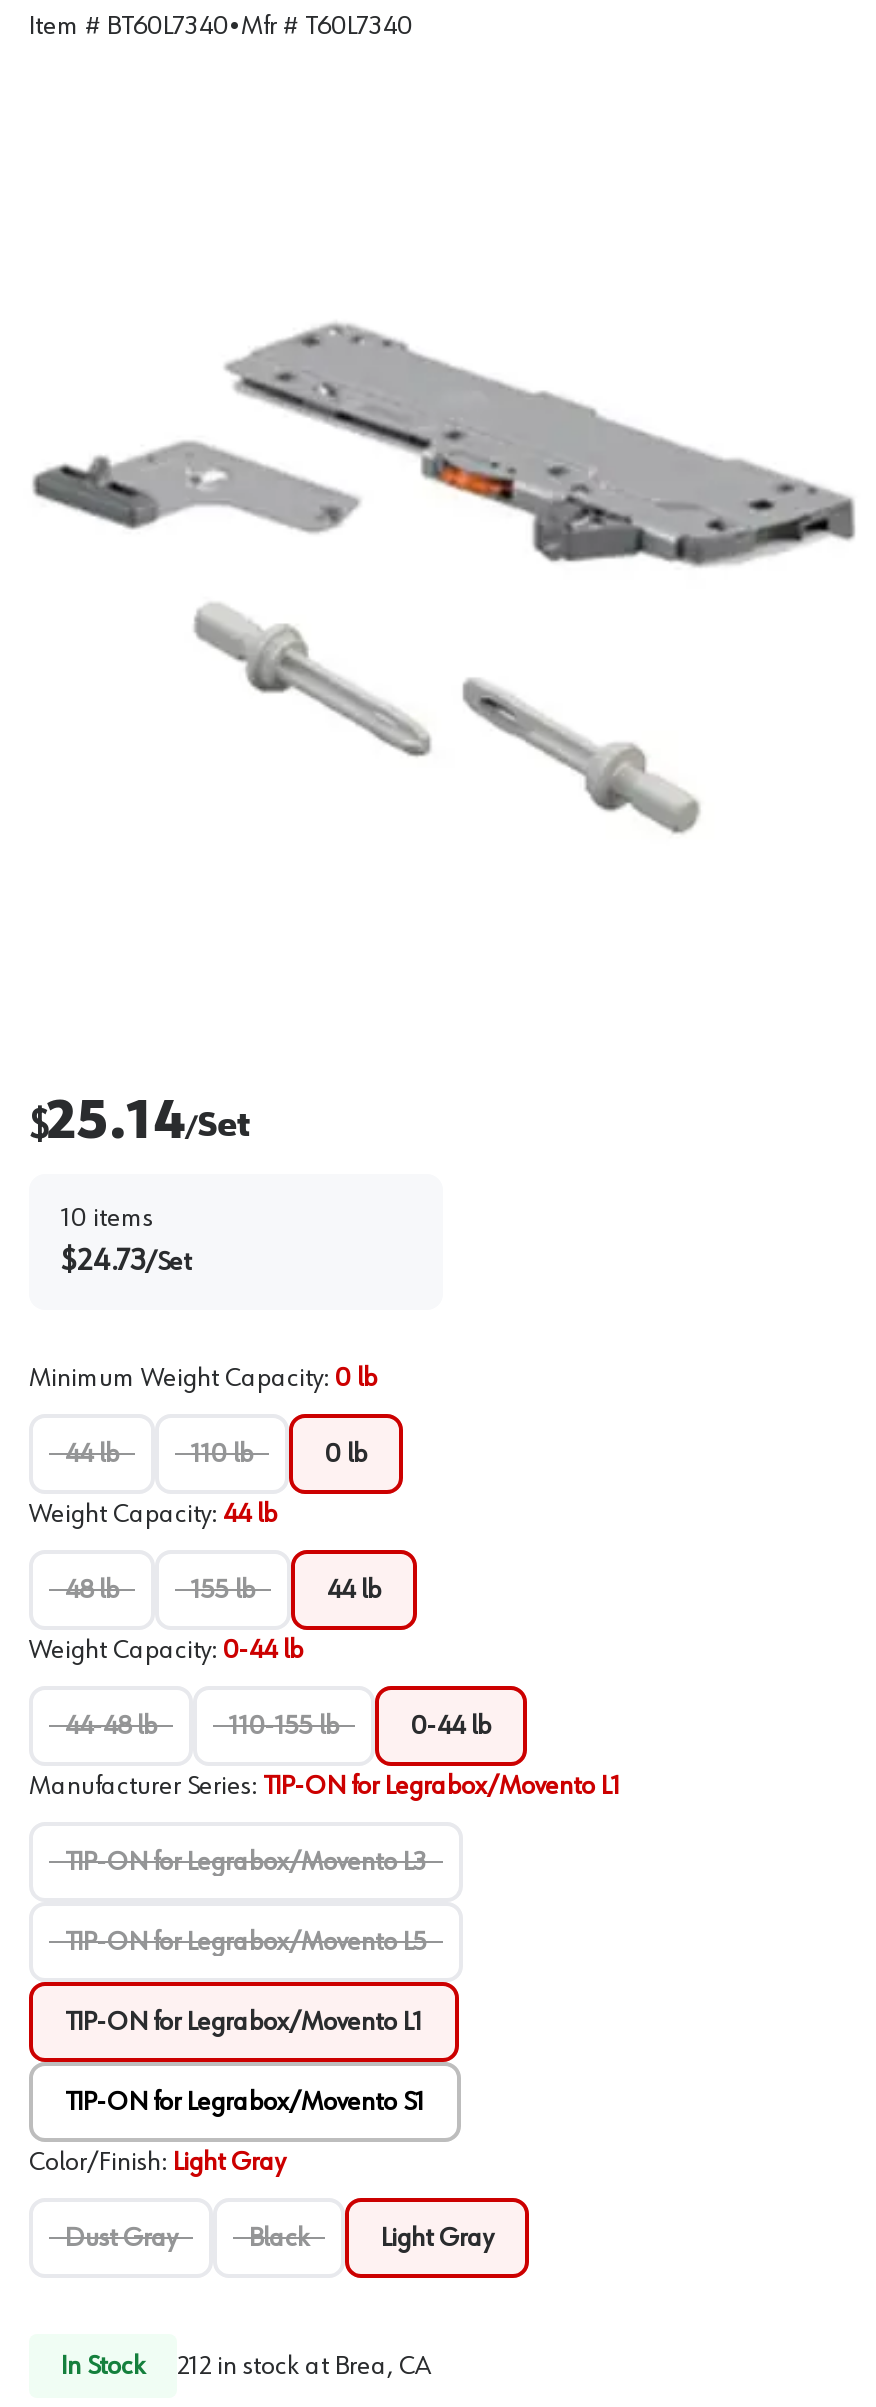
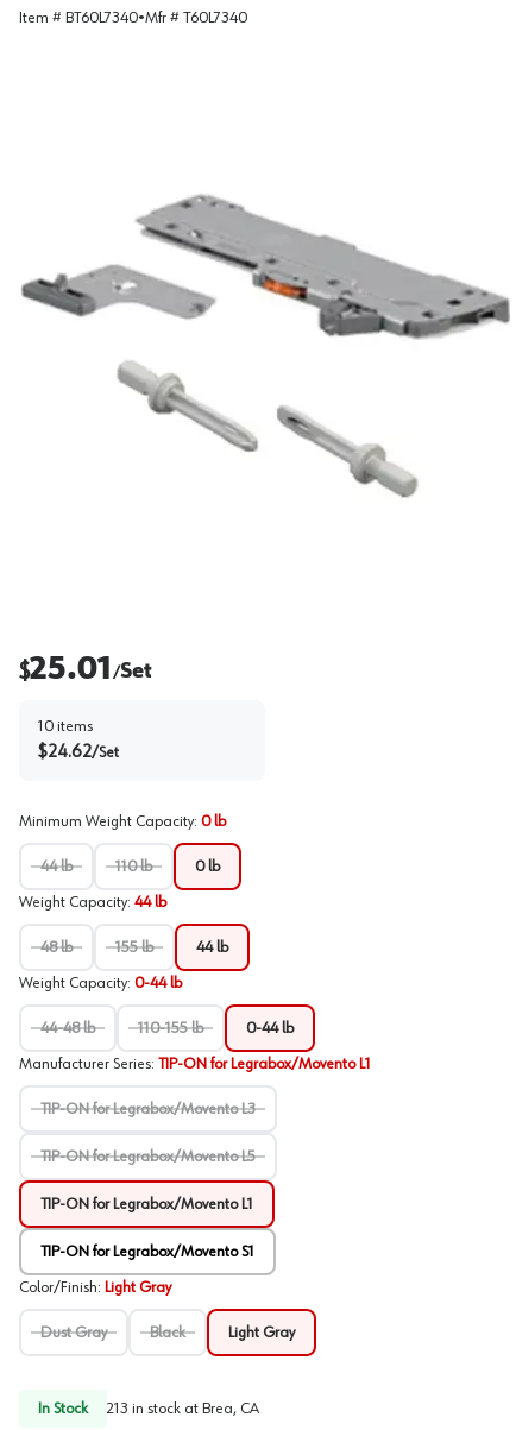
- $25.14/Set
+ $25.01/Set

- $24.73/Set
+ $24.62/Set

- 212 in stock at Brea, CA
+ 213 in stock at Brea, CA
